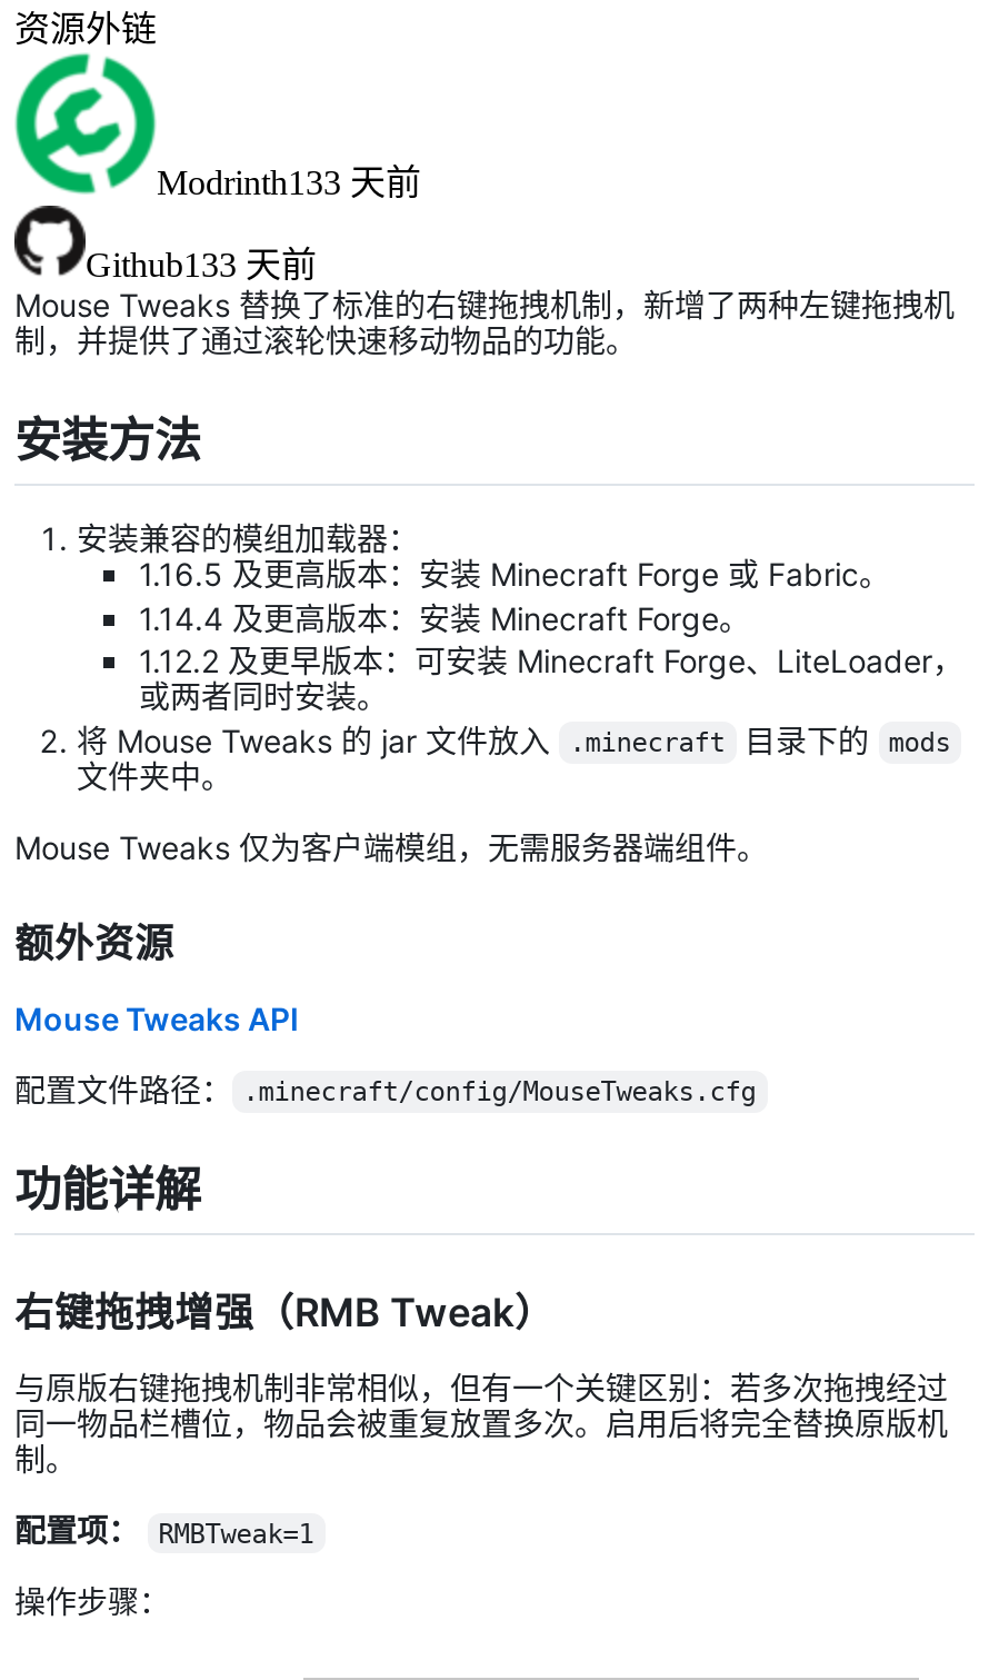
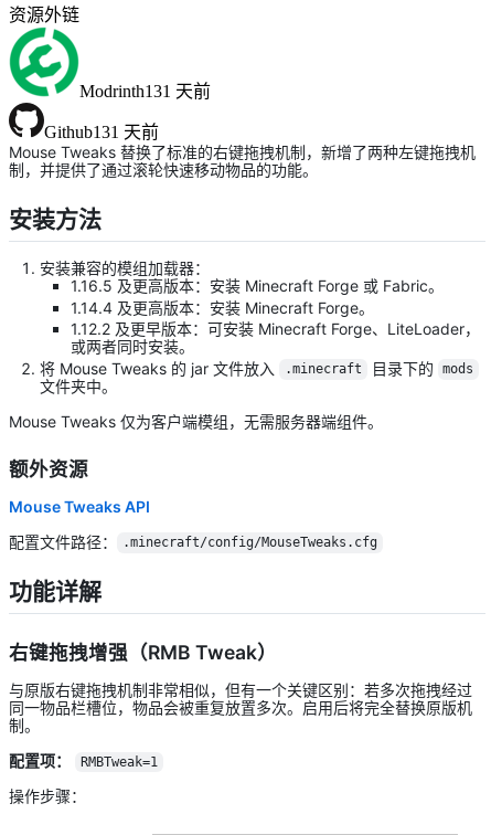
- Modrinth133 天前
+ Modrinth131 天前

- Github133 天前
+ Github131 天前
